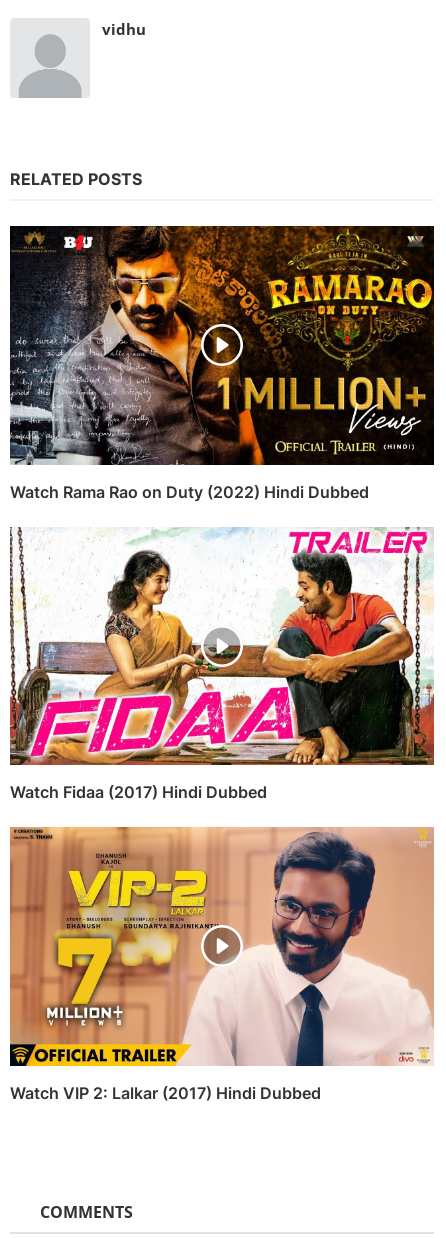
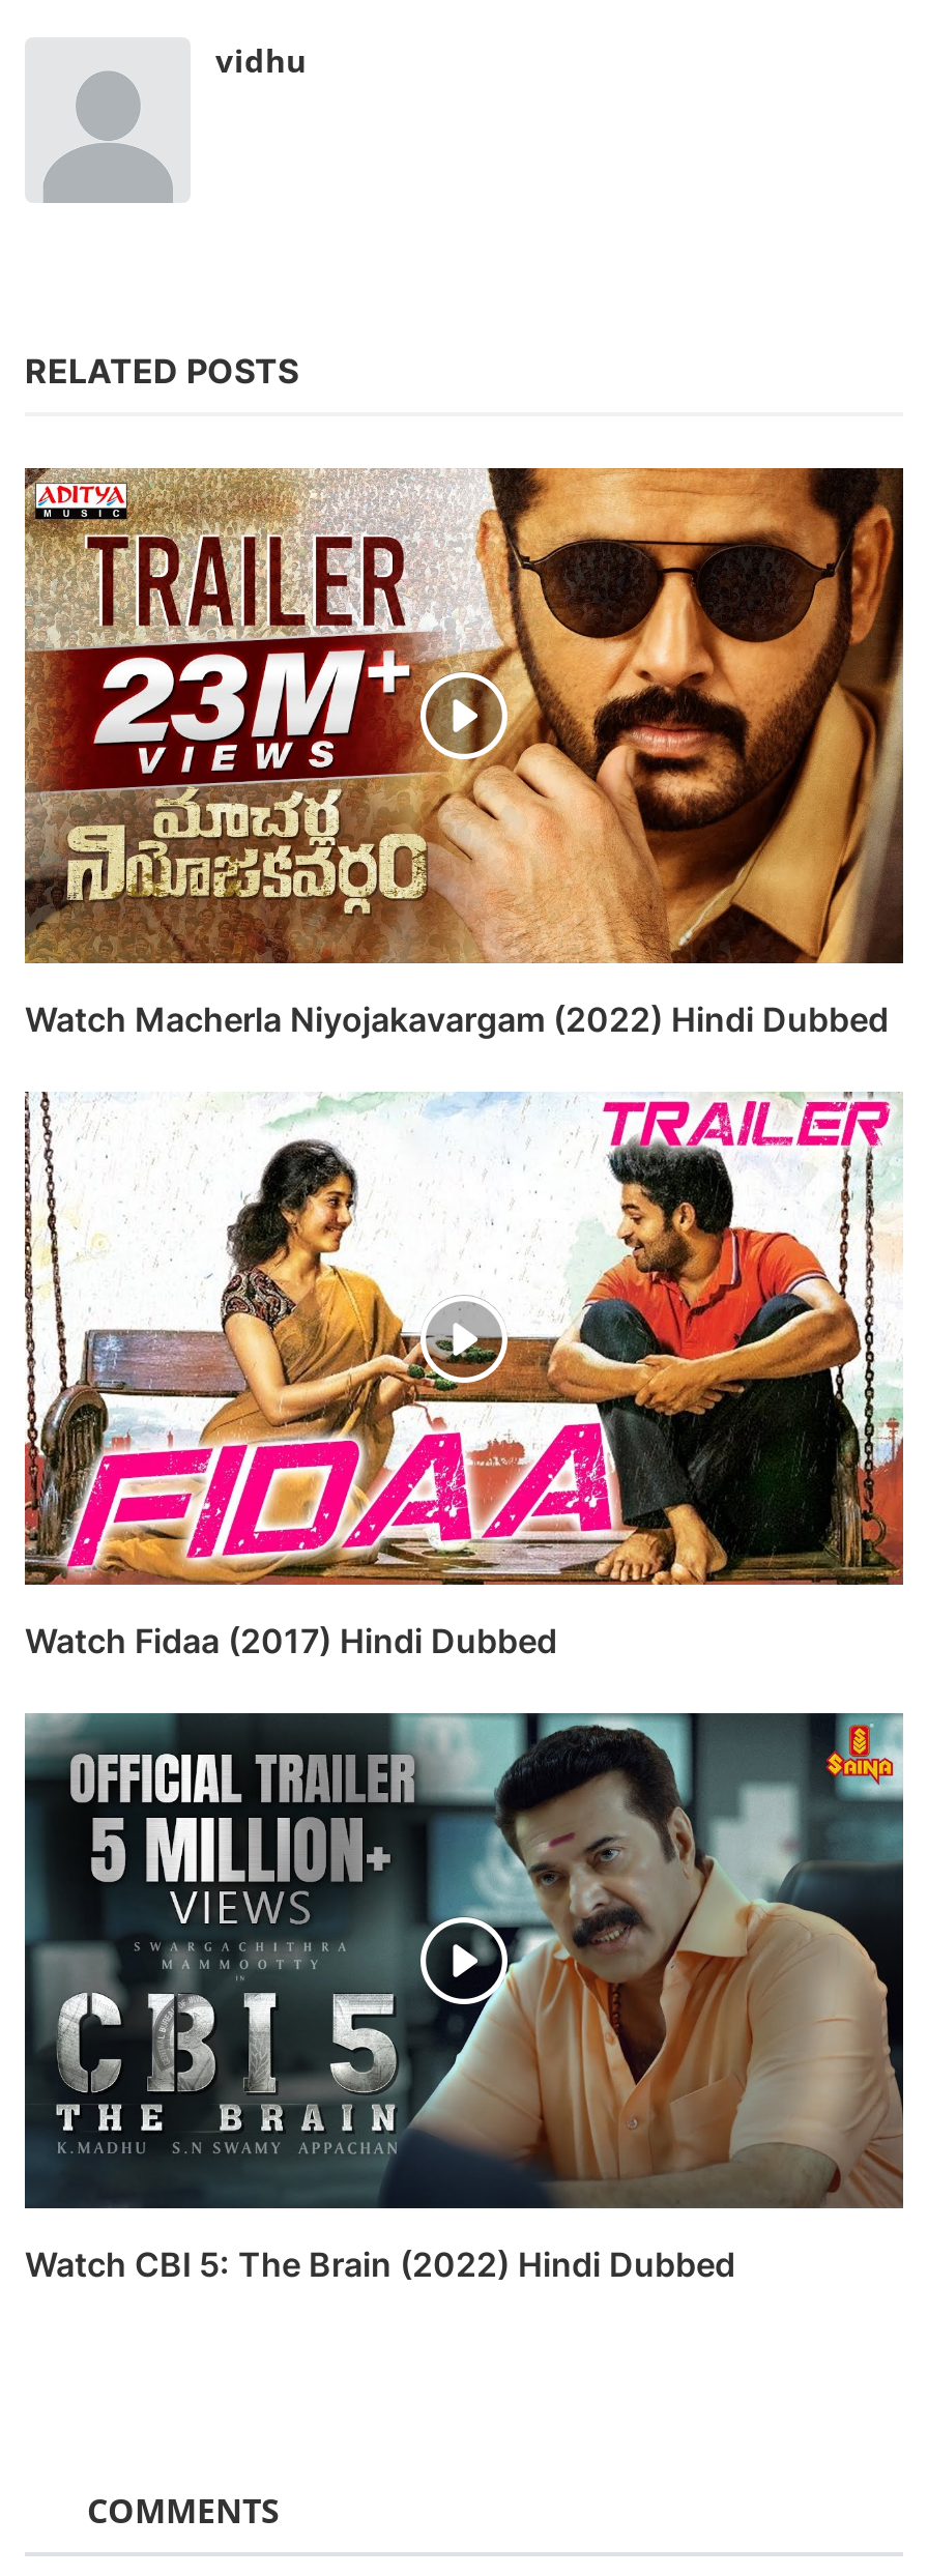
- [image]
- Watch Rama Rao on Duty (2022) Hindi Dubbed
+ [image]
+ Watch Macherla Niyojakavargam (2022) Hindi Dubbed

- [image]
- Watch VIP 2: Lalkar (2017) Hindi Dubbed
+ [image]
+ Watch CBI 5: The Brain (2022) Hindi Dubbed
